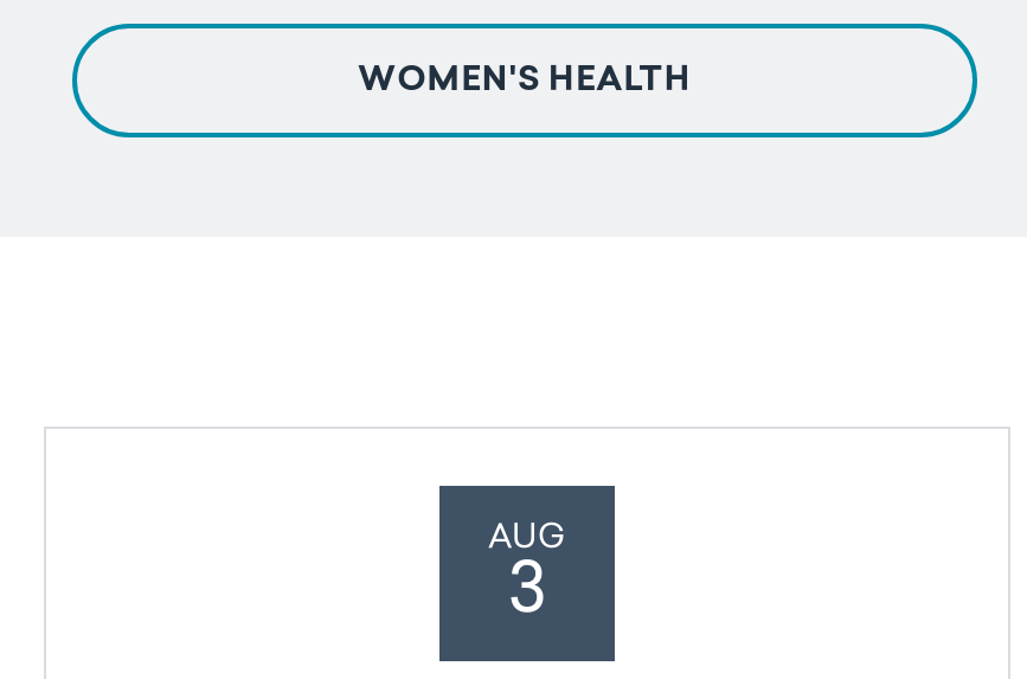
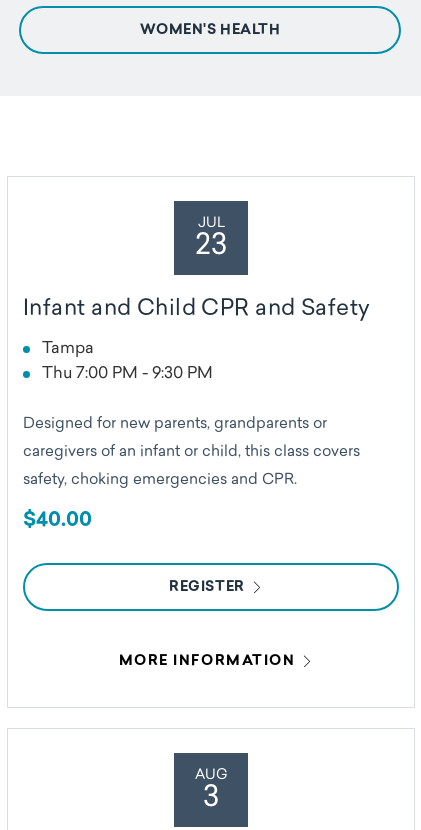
+ JUL
+ 23
+ Infant and Child CPR and Safety
+ Tampa
+ Thu 7:00 PM - 9:30 PM
+ Designed for new parents, grandparents or
+ caregivers of an infant or child, this class covers
+ safety, choking emergencies and CPR.
+ $40.00
+ REGISTER

+ MORE INFORMATION
